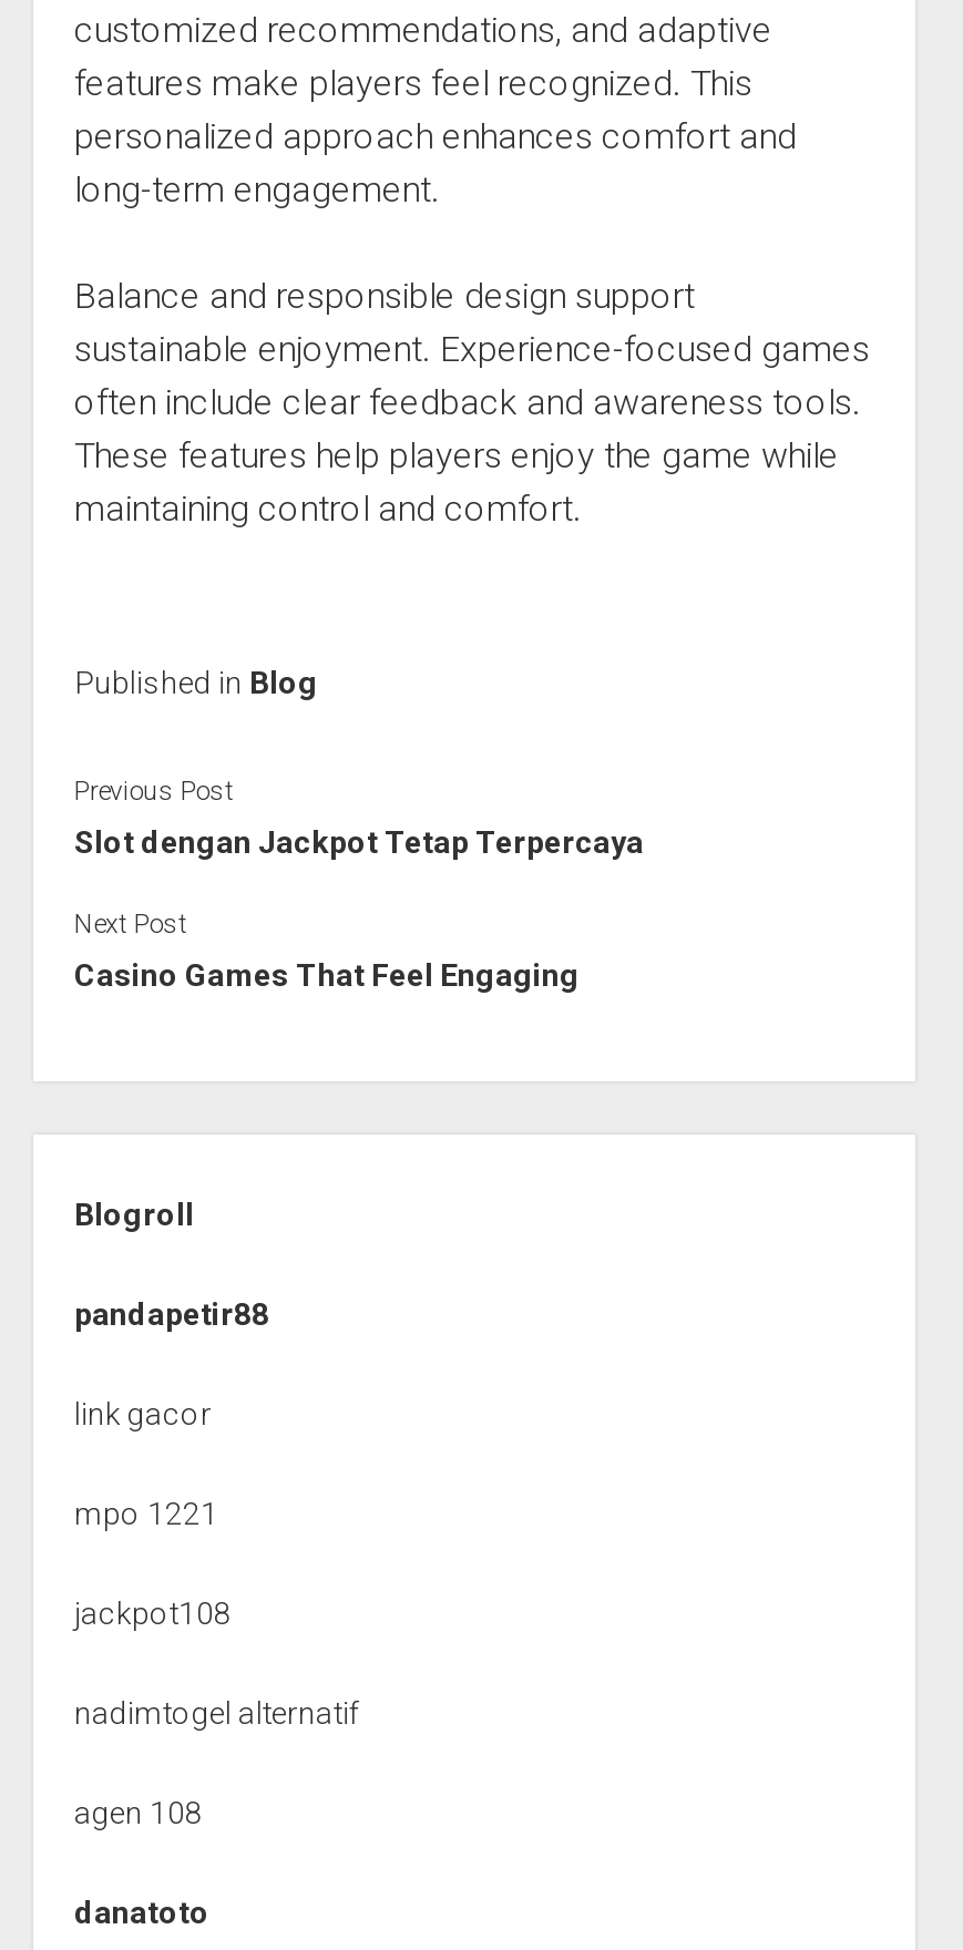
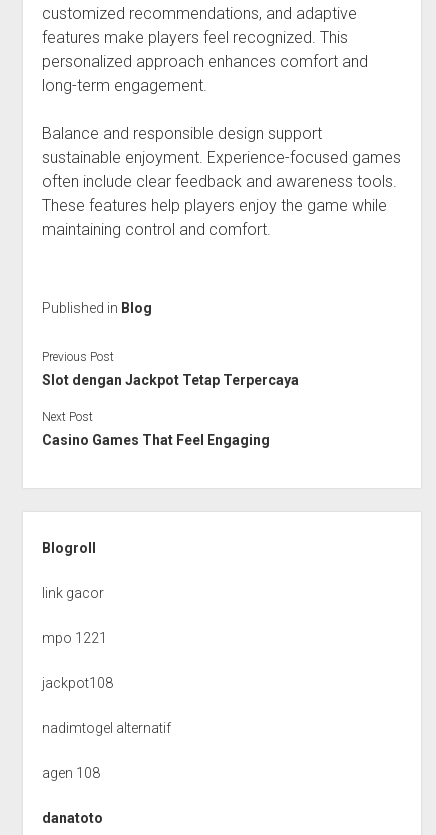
- pandapetir88
